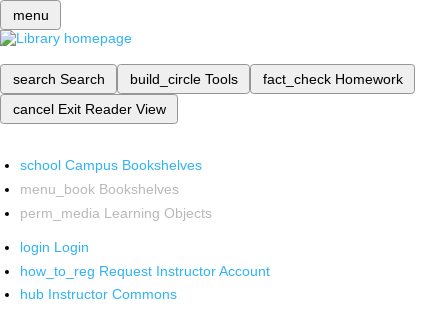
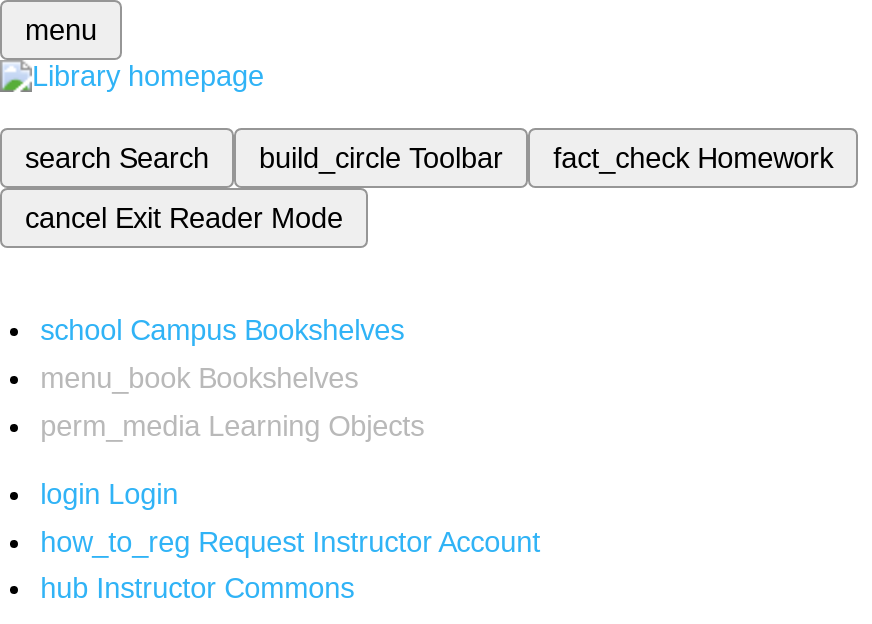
- build_circle Tools
+ build_circle Toolbar

- cancel Exit Reader View
+ cancel Exit Reader Mode
